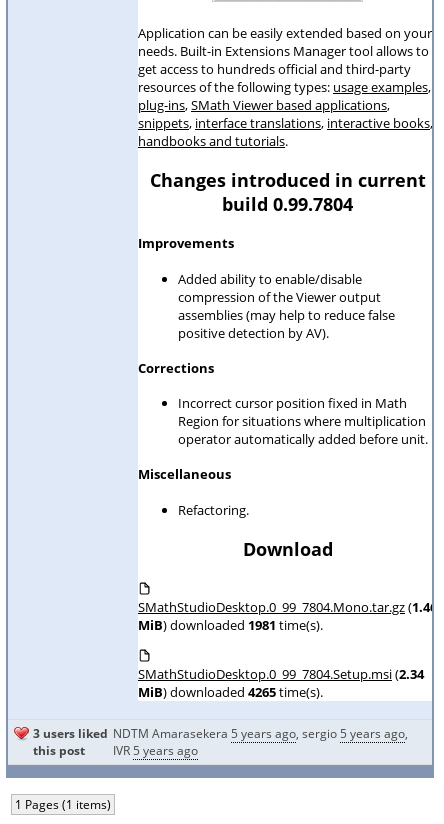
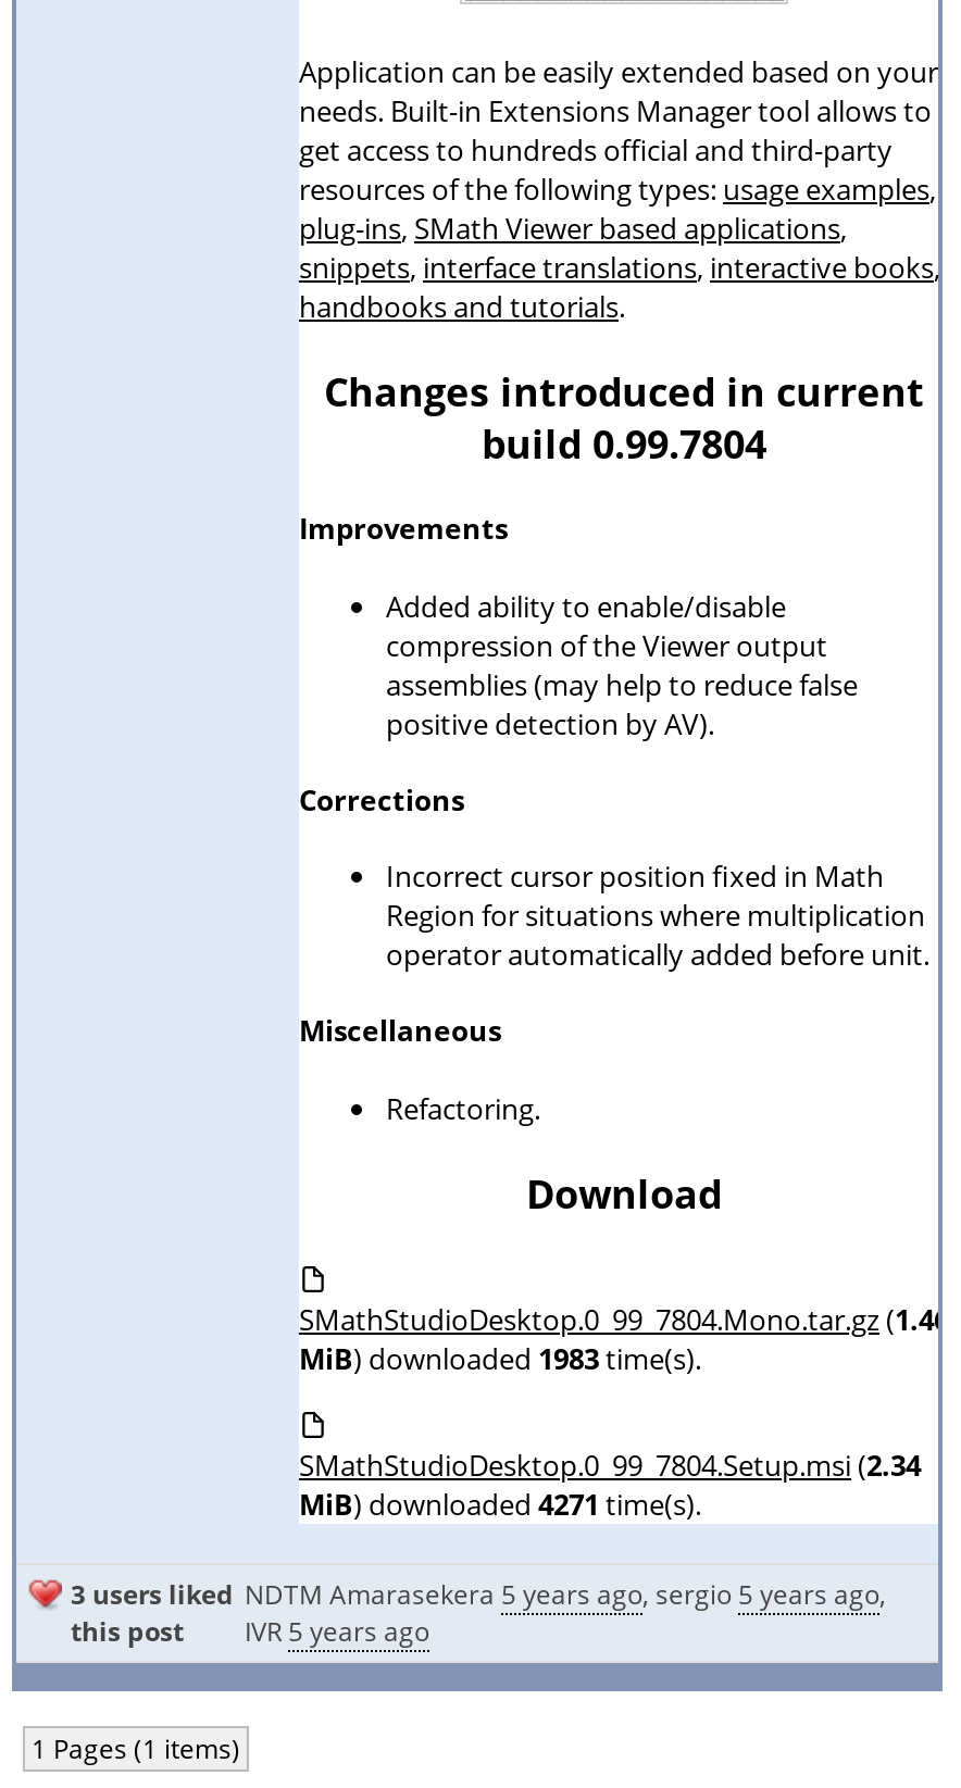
- MiB) downloaded 1981time(s).
+ MiB) downloaded 1983time(s).

- MiB) downloaded 4265 time(s).
+ MiB) downloaded 4271 time(s).
